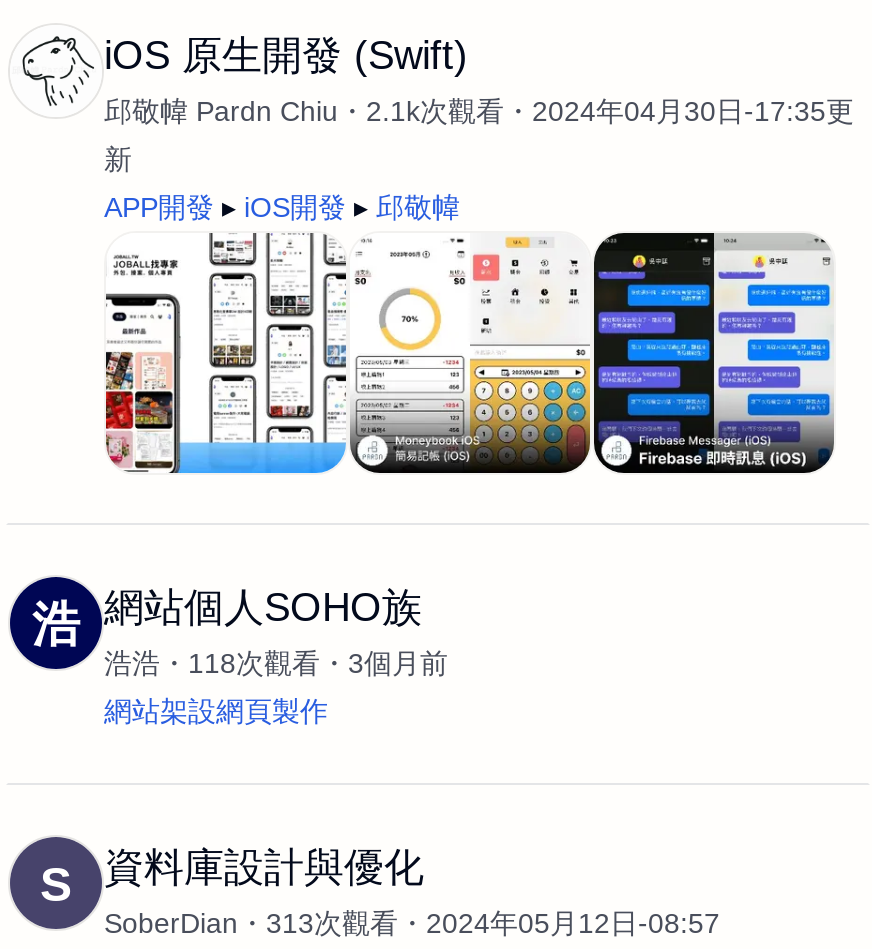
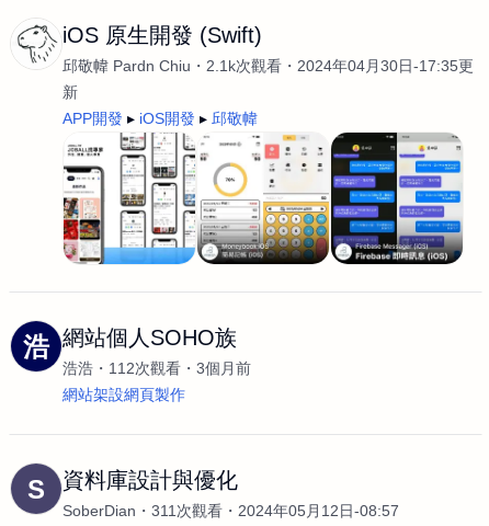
- 浩浩 118次觀看 3個月前
+ 浩浩 112次觀看 3個月前

- SoberDian 313次觀看 2024年05月12日-08:57
+ SoberDian 311次觀看 2024年05月12日-08:57
